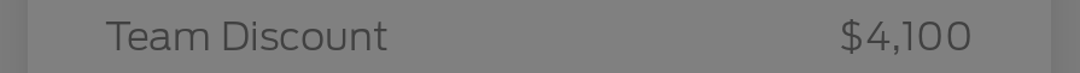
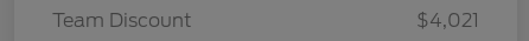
- $4,100
+ $4,021
